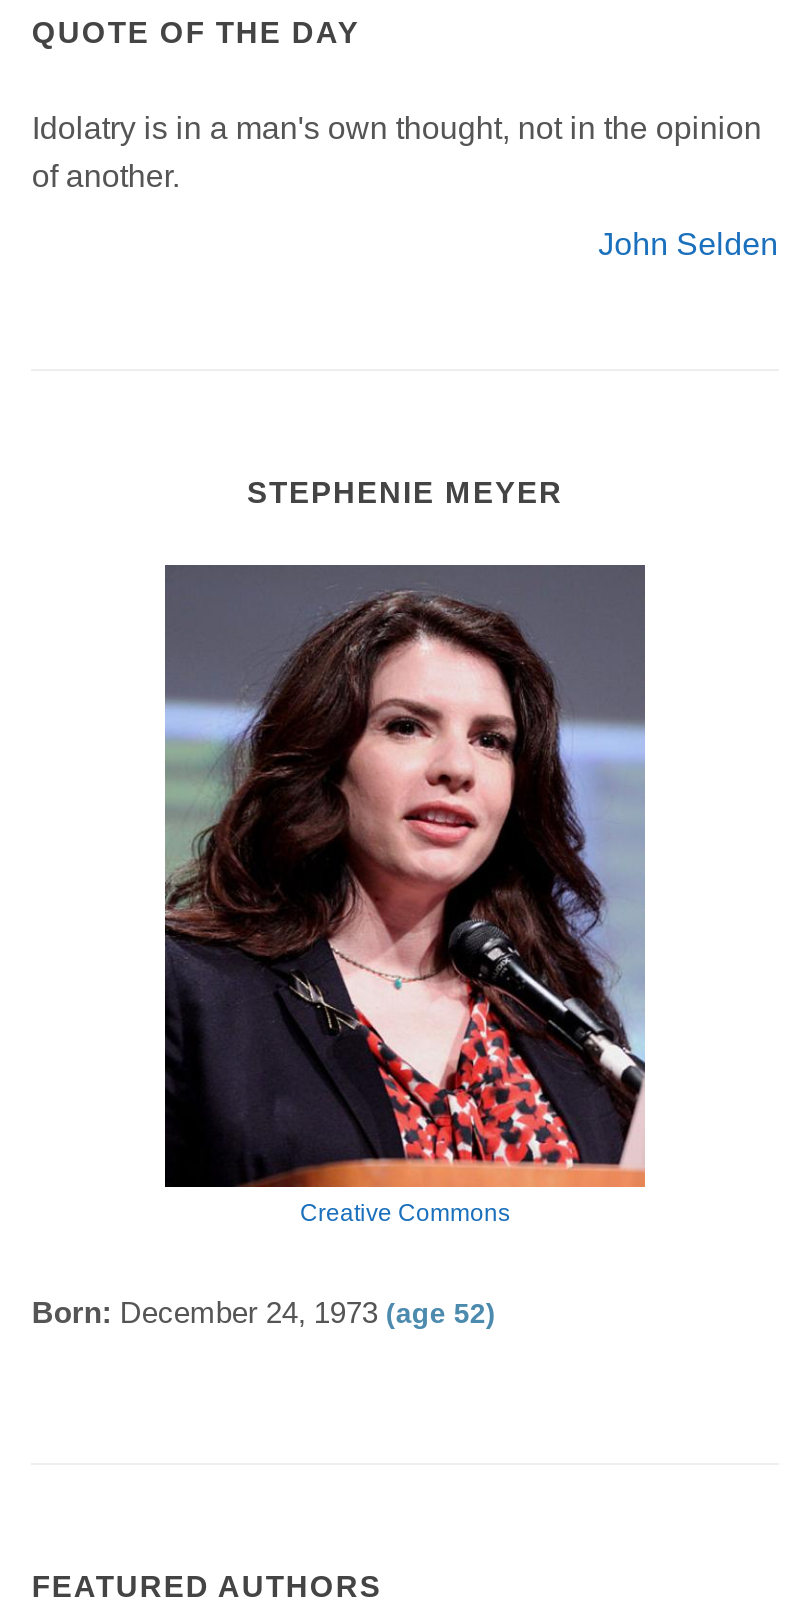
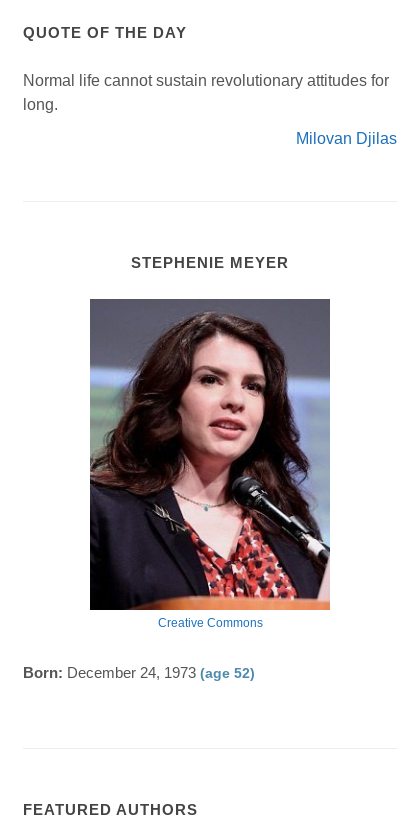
- Idolatry is in a man's own thought, not in the opinion
- of another.
+ Normal life cannot sustain revolutionary attitudes for
+ long.

- John Selden
+ Milovan Djilas
